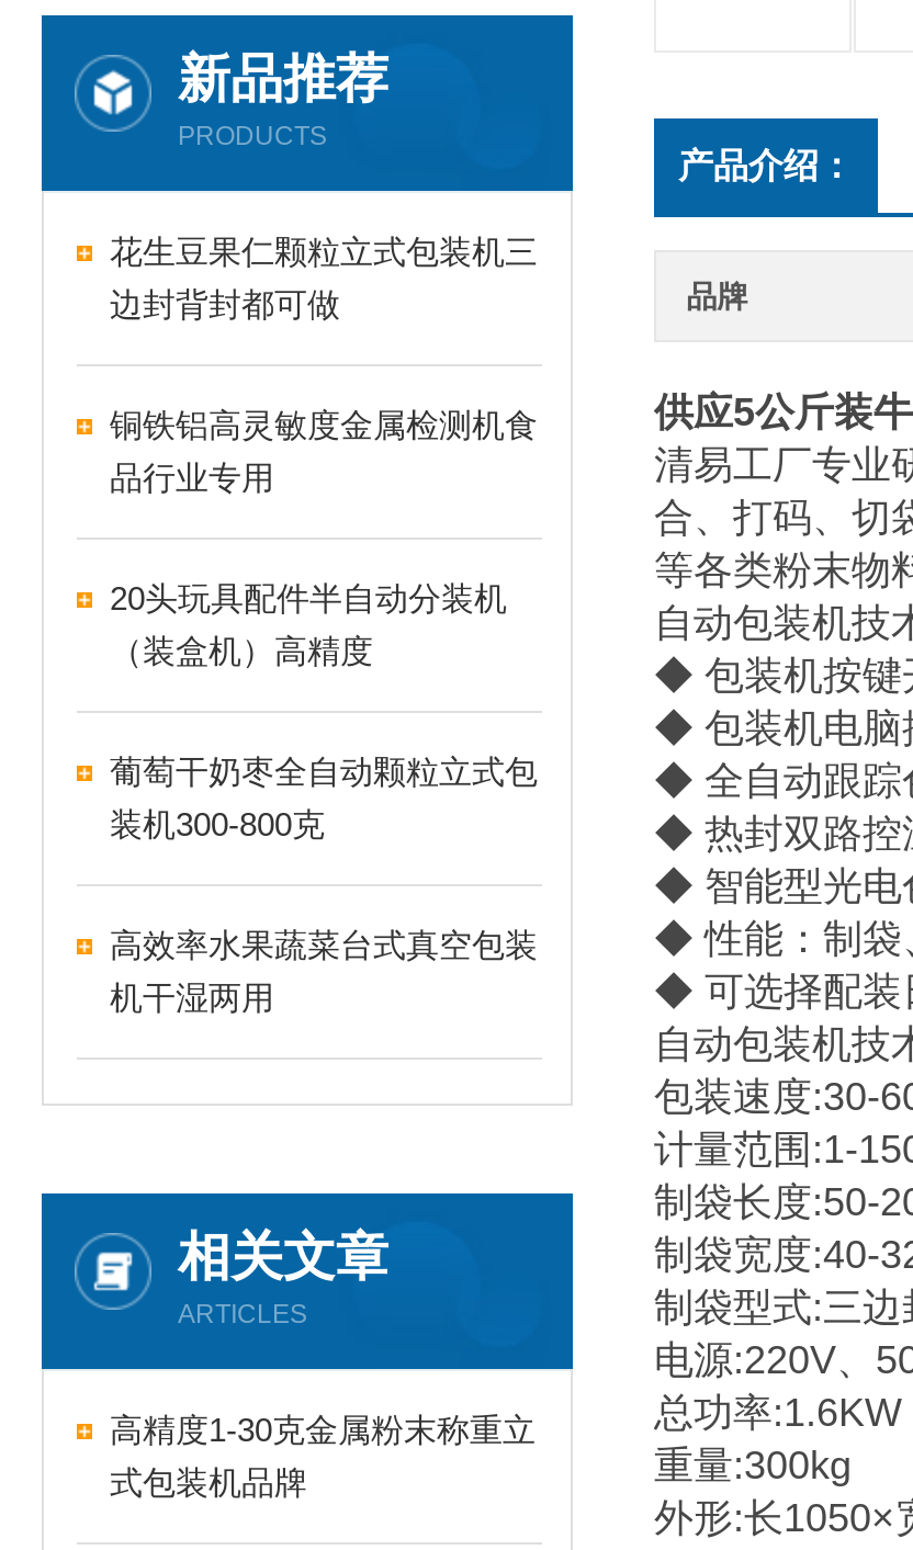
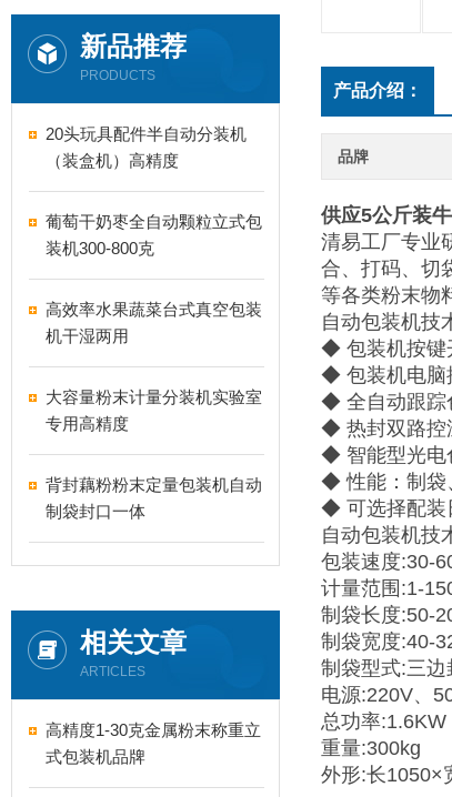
- 花生豆果仁颗粒立式包装机三
- 边封背封都可做
- 铜铁铝高灵敏度金属检测机食
- 品行业专用

moved up: 20头玩具配件半自动分装机 | （装盒机）高精度 | 葡萄干奶枣全自动颗粒立式包 | 装机300-800克 | 高效率水果蔬菜台式真空包装 | 机干湿两用

+ 大容量粉末计量分装机实验室
+ 专用高精度
+ 背封藕粉粉末定量包装机自动
+ 制袋封口一体
